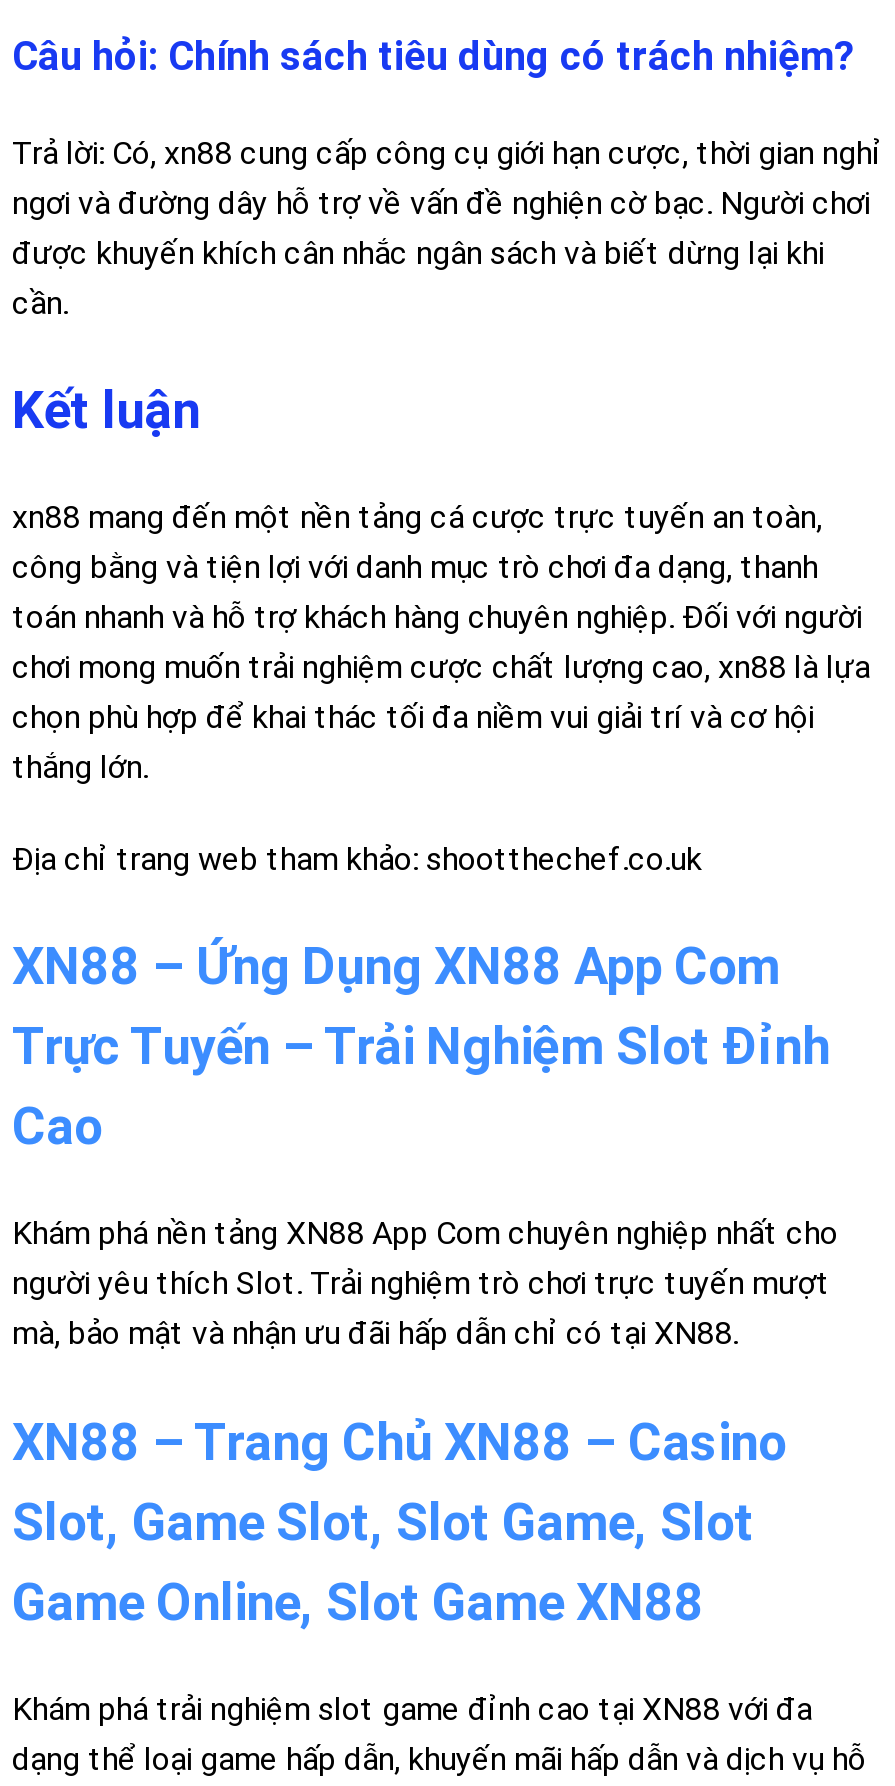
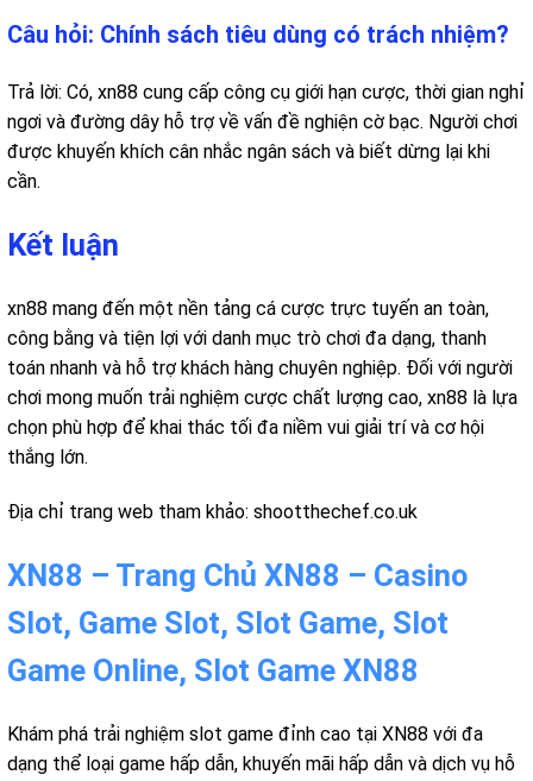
- XN88 – Ứng Dụng XN88 App Com
- Trực Tuyến – Trải Nghiệm Slot Đỉnh
- Cao
- Khám phá nền tảng XN88 App Com chuyên nghiệp nhất cho
- người yêu thích Slot. Trải nghiệm trò chơi trực tuyến mượt
- mà, bảo mật và nhận ưu đãi hấp dẫn chỉ có tại XN88.
